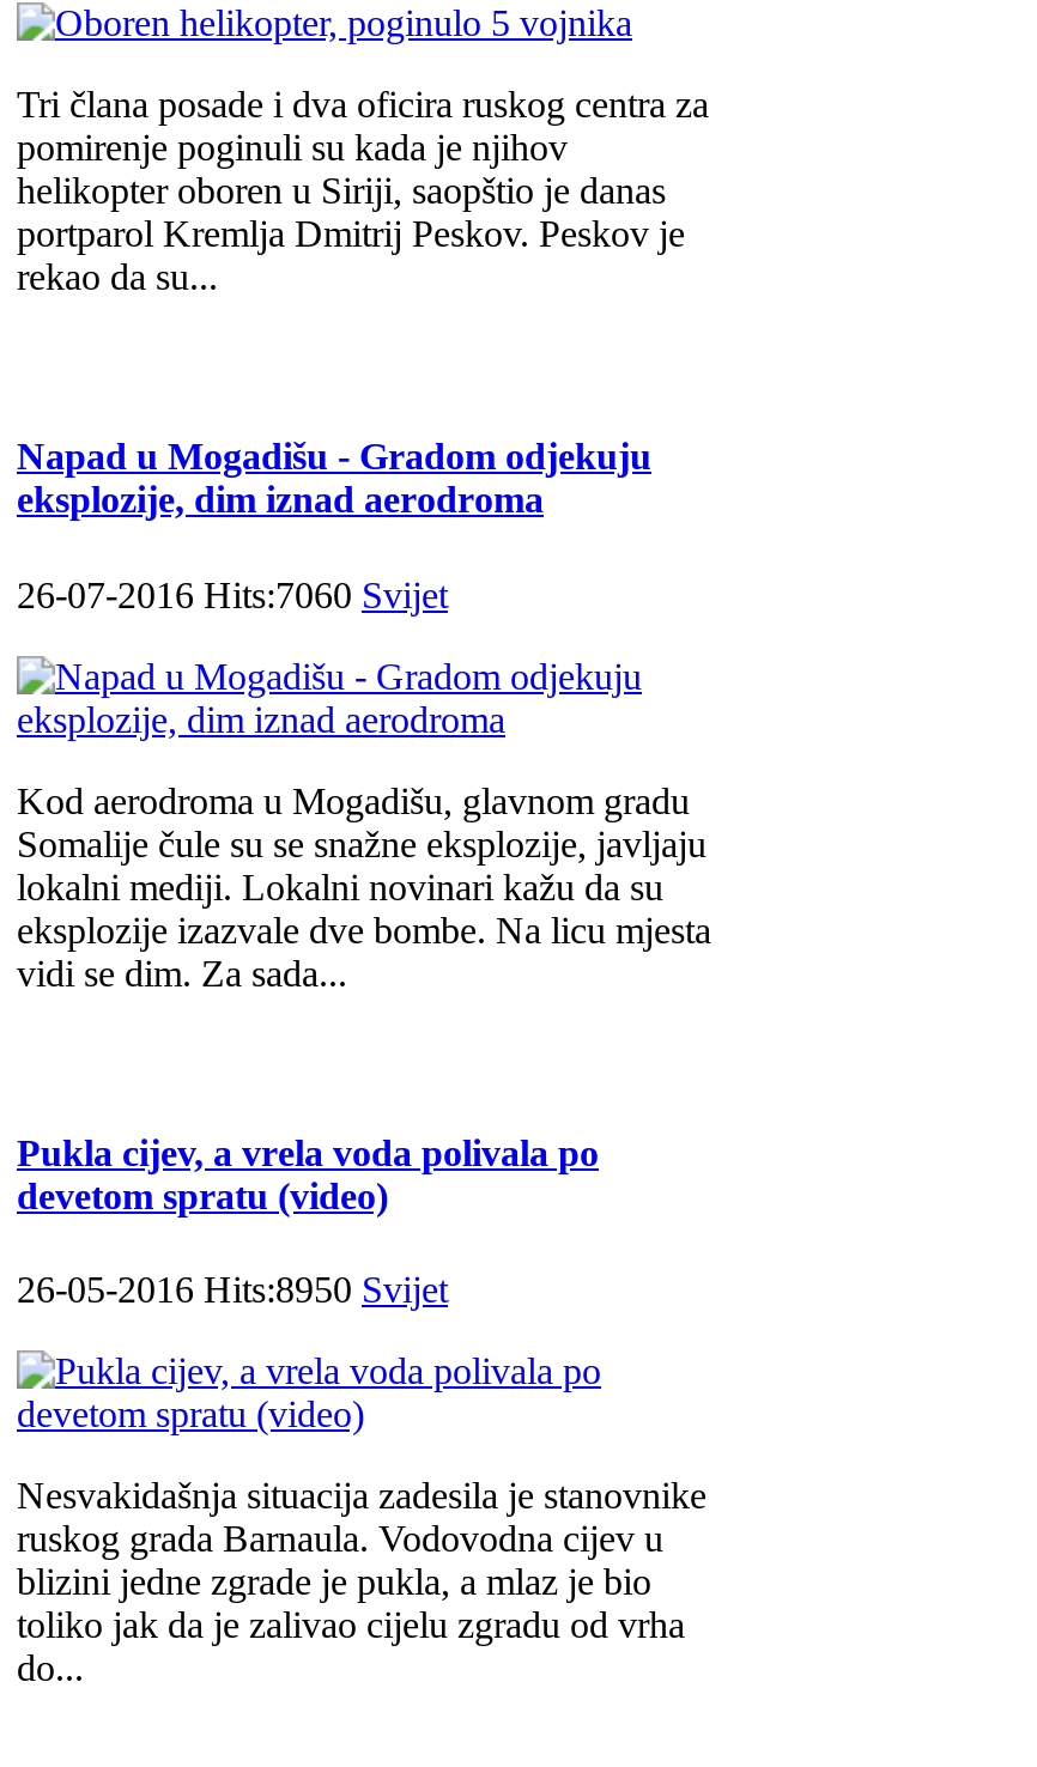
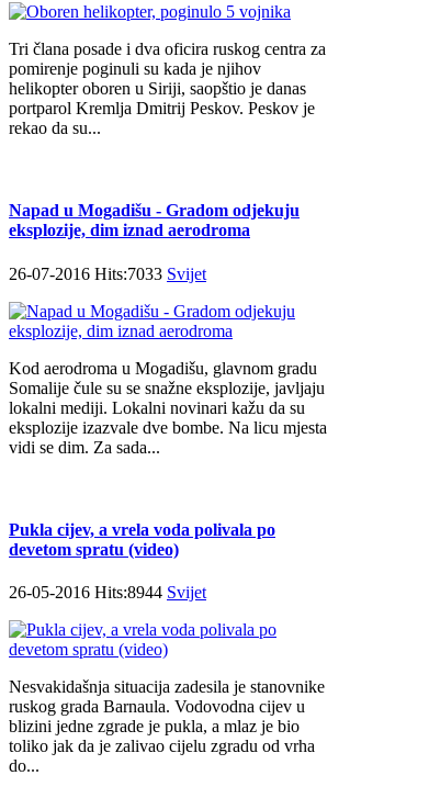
- 26-07-2016 Hits:7060 Svijet
+ 26-07-2016 Hits:7033 Svijet

- 26-05-2016 Hits:8950 Svijet
+ 26-05-2016 Hits:8944 Svijet
